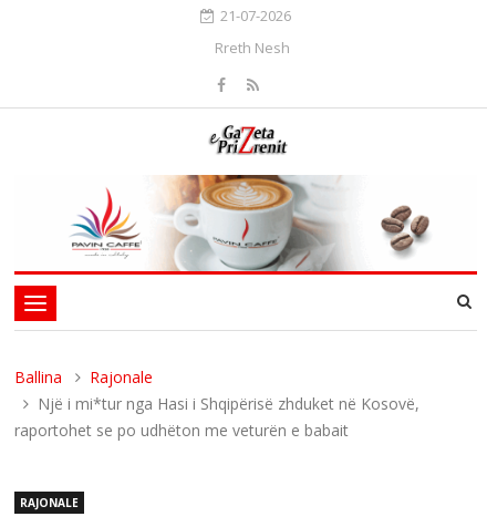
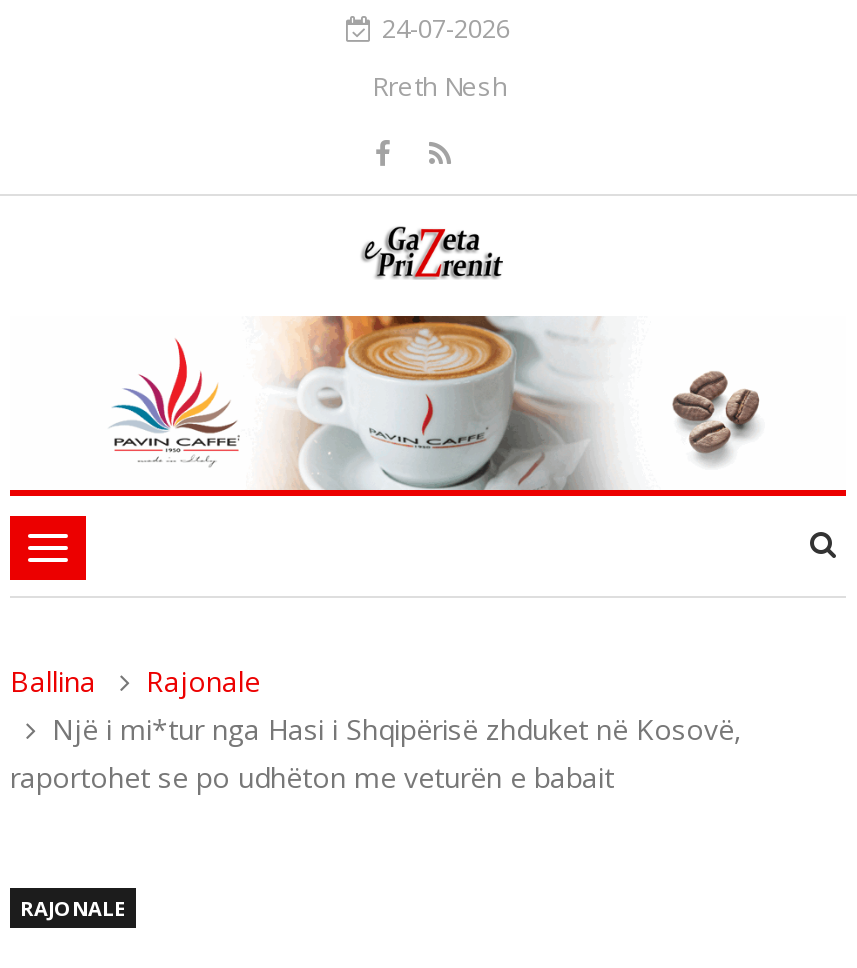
- 21-07-2026
+ 24-07-2026
